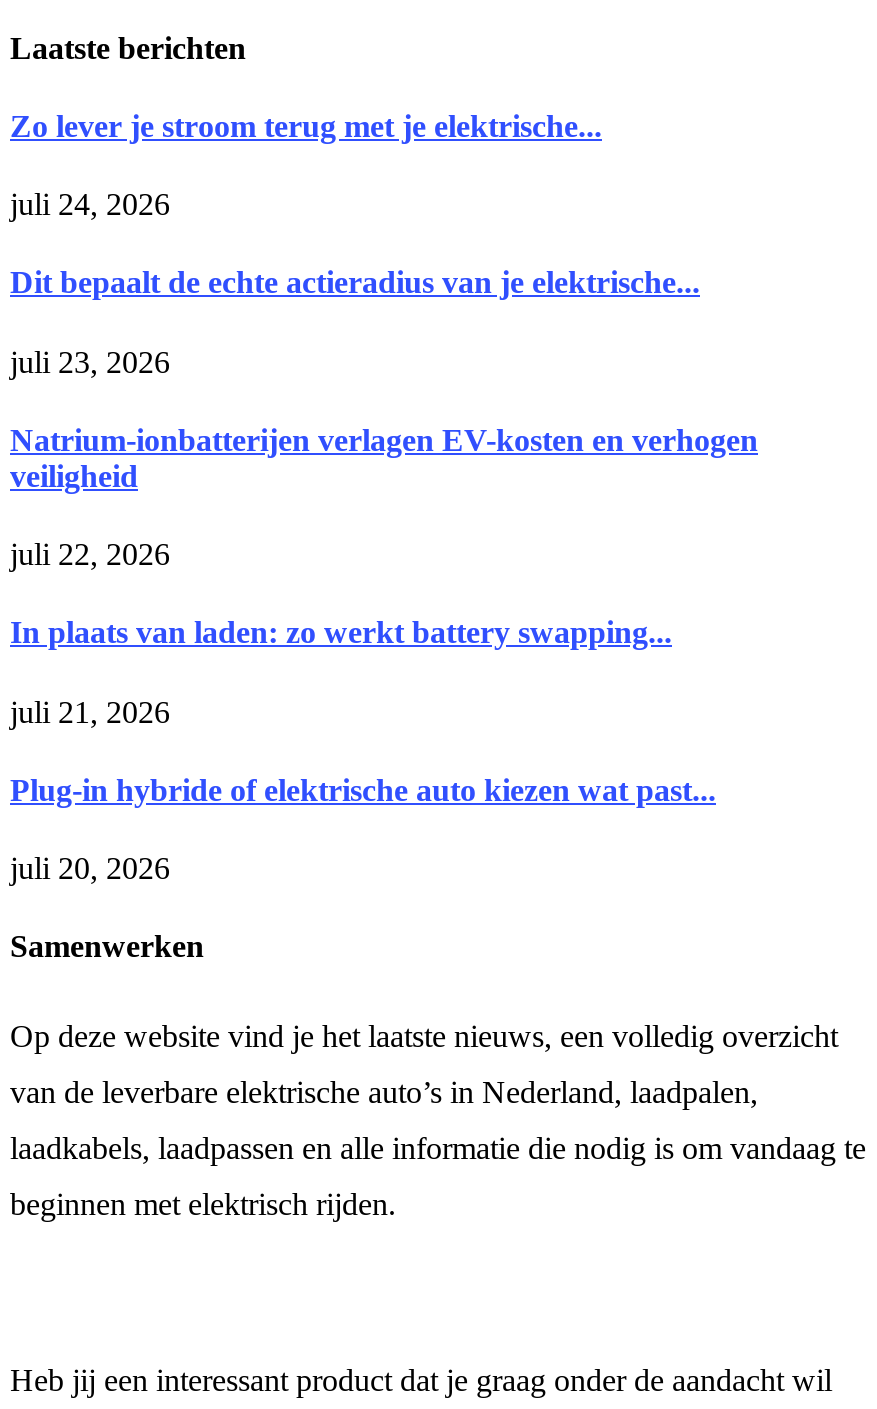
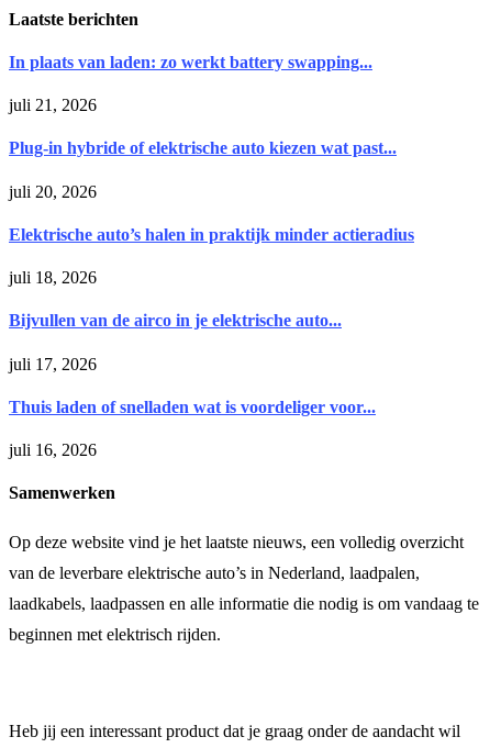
- Zo lever je stroom terug met je elektrische...
- juli 24, 2026
- Dit bepaalt de echte actieradius van je elektrische...
- juli 23, 2026
- Natrium-ionbatterijen verlagen EV-kosten en verhogen
- veiligheid
- juli 22, 2026

moved up: In plaats van laden: zo werkt battery swapping... | juli 21, 2026 | Plug-in hybride of elektrische auto kiezen wat past... | juli 20, 2026

+ Elektrische auto’s halen in praktijk minder actieradius
+ juli 18, 2026
+ Bijvullen van de airco in je elektrische auto...
+ juli 17, 2026
+ Thuis laden of snelladen wat is voordeliger voor...
+ juli 16, 2026
